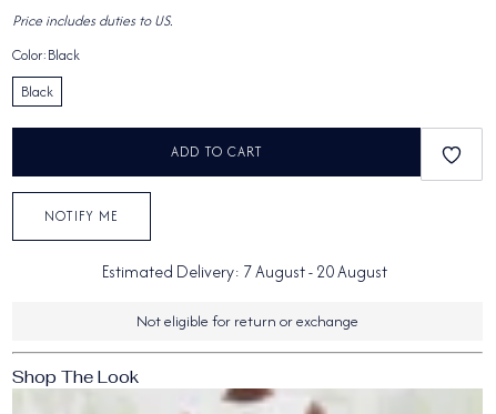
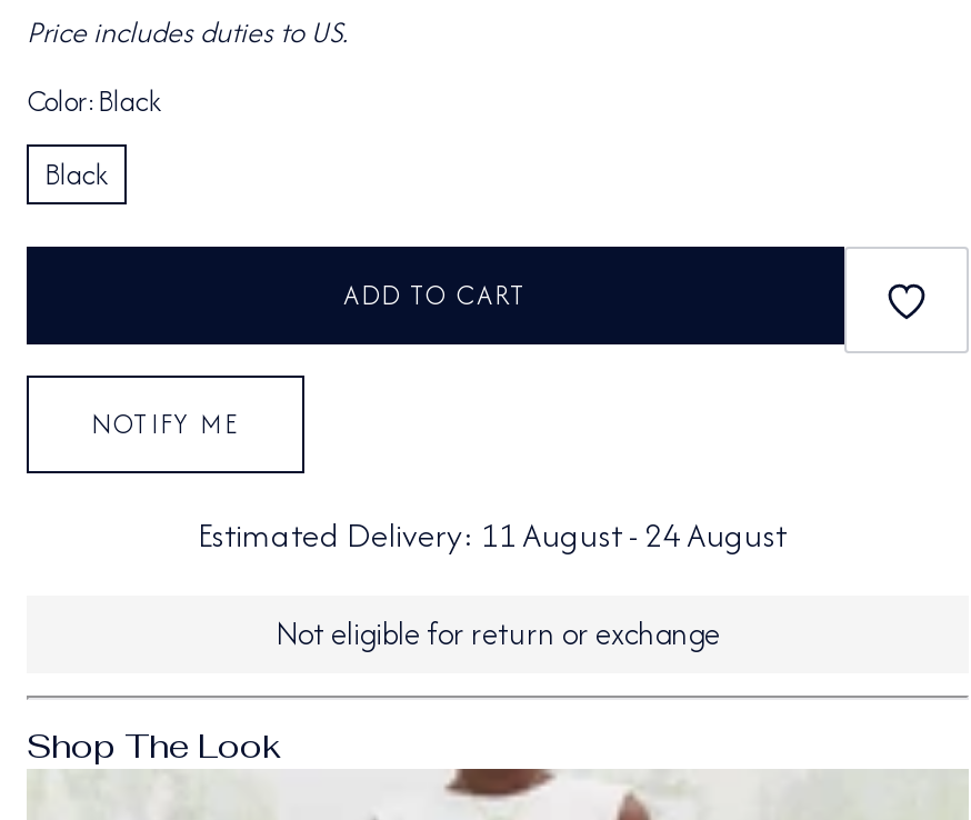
- Estimated Delivery: 7 August- 20 August
+ Estimated Delivery: 11 August- 24 August
